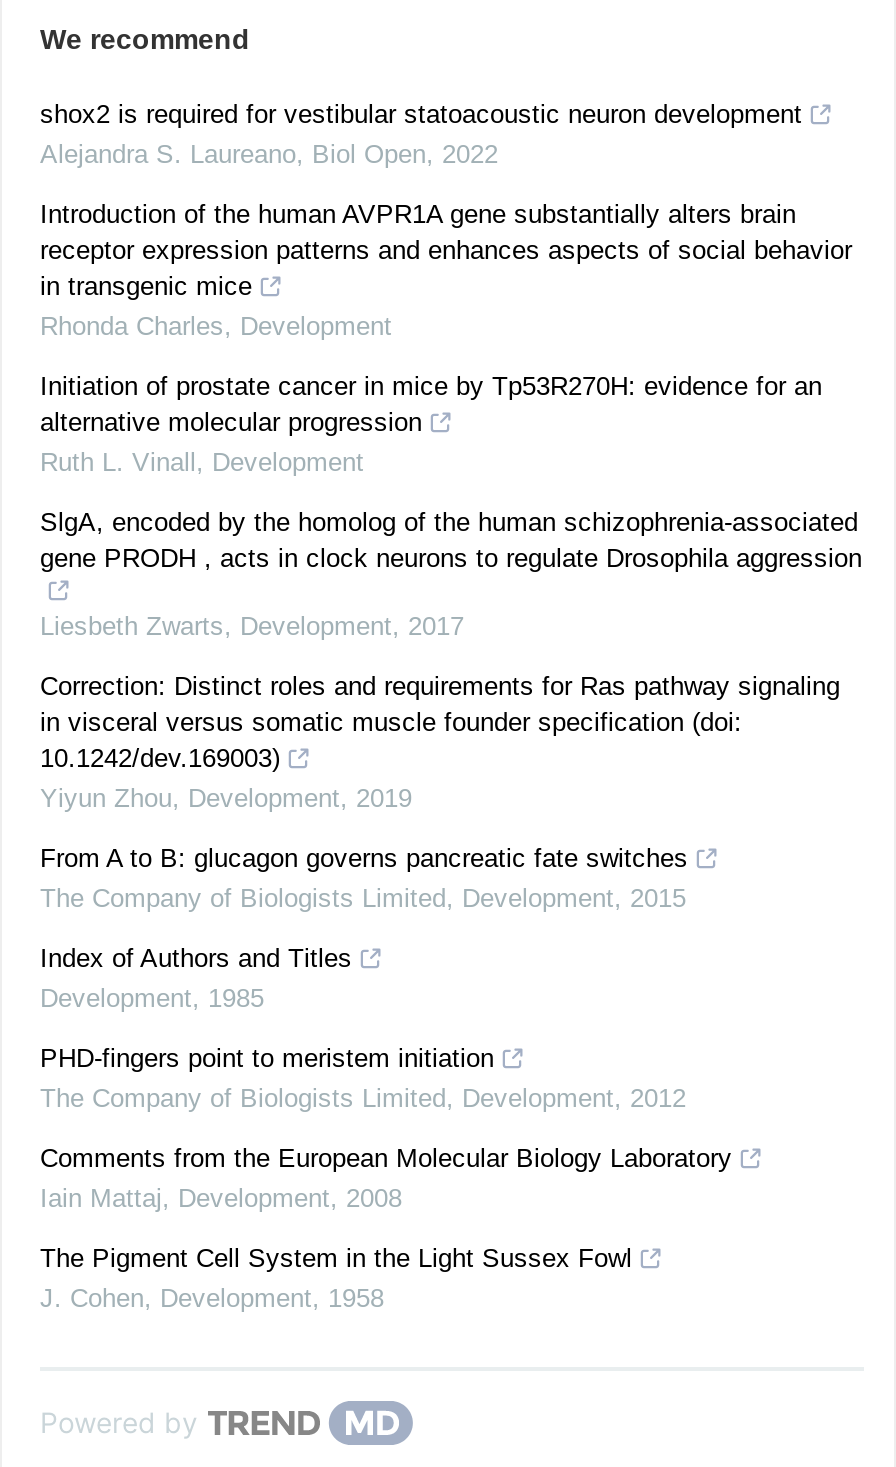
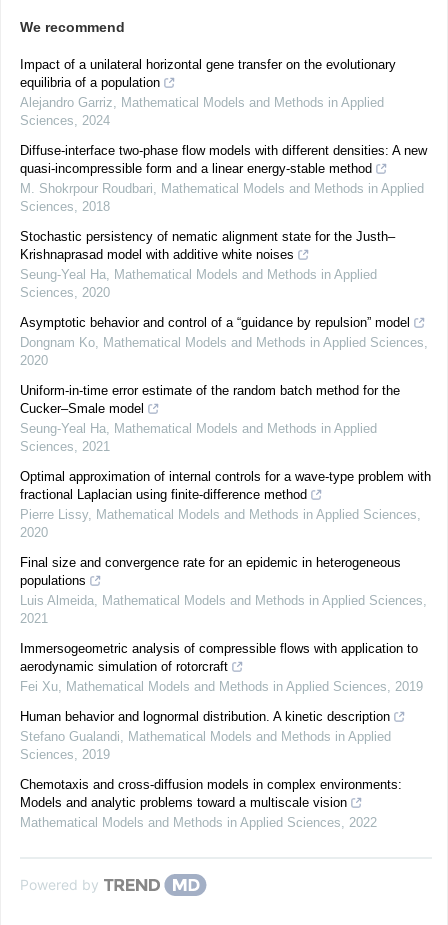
- shox2 is required for vestibular statoacoustic neuron development
- Alejandra S. Laureano, Biol Open, 2022
- Introduction of the human AVPR1A gene substantially alters brain
- receptor expression patterns and enhances aspects of social behavior
- in transgenic mice
- Rhonda Charles, Development
- Initiation of prostate cancer in mice by Tp53R270H: evidence for an
- alternative molecular progression
- Ruth L. Vinall, Development
- SlgA, encoded by the homolog of the human schizophrenia-associated
- gene PRODH , acts in clock neurons to regulate Drosophila aggression
- Liesbeth Zwarts, Development, 2017
- Correction: Distinct roles and requirements for Ras pathway signaling
- in visceral versus somatic muscle founder specification (doi:
- 10.1242/dev.169003)
- Yiyun Zhou, Development, 2019
- From A to B: glucagon governs pancreatic fate switches
- The Company of Biologists Limited, Development, 2015
- Index of Authors and Titles
- Development, 1985
- PHD-fingers point to meristem initiation
- The Company of Biologists Limited, Development, 2012
- Comments from the European Molecular Biology Laboratory
- Iain Mattaj, Development, 2008
- The Pigment Cell System in the Light Sussex Fowl
- J. Cohen, Development, 1958
+ Impact of a unilateral horizontal gene transfer on the evolutionary
+ equilibria of a population
+ Alejandro Garriz, Mathematical Models and Methods in Applied
+ Sciences, 2024
+ Diffuse-interface two-phase flow models with different densities: A new
+ quasi-incompressible form and a linear energy-stable method
+ M. Shokrpour Roudbari, Mathematical Models and Methods in Applied
+ Sciences, 2018
+ Stochastic persistency of nematic alignment state for the Justh–
+ Krishnaprasad model with additive white noises
+ Seung-Yeal Ha, Mathematical Models and Methods in Applied
+ Sciences, 2020
+ Asymptotic behavior and control of a “guidance by repulsion” model
+ Dongnam Ko, Mathematical Models and Methods in Applied Sciences,
+ 2020
+ Uniform-in-time error estimate of the random batch method for the
+ Cucker–Smale model
+ Seung-Yeal Ha, Mathematical Models and Methods in Applied
+ Sciences, 2021
+ Optimal approximation of internal controls for a wave-type problem with
+ fractional Laplacian using finite-difference method
+ Pierre Lissy, Mathematical Models and Methods in Applied Sciences,
+ 2020
+ Final size and convergence rate for an epidemic in heterogeneous
+ populations
+ Luis Almeida, Mathematical Models and Methods in Applied Sciences,
+ 2021
+ Immersogeometric analysis of compressible flows with application to
+ aerodynamic simulation of rotorcraft
+ Fei Xu, Mathematical Models and Methods in Applied Sciences, 2019
+ Human behavior and lognormal distribution. A kinetic description
+ Stefano Gualandi, Mathematical Models and Methods in Applied
+ Sciences, 2019
+ Chemotaxis and cross-diffusion models in complex environments:
+ Models and analytic problems toward a multiscale vision
+ Mathematical Models and Methods in Applied Sciences, 2022
